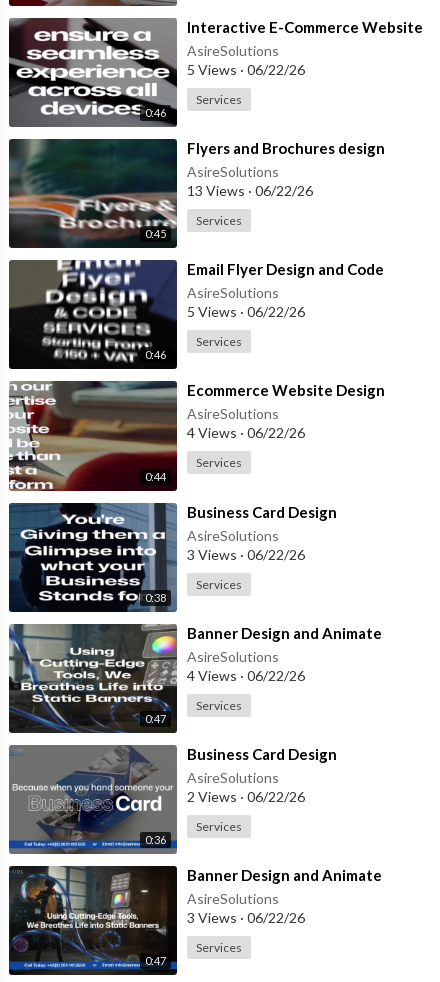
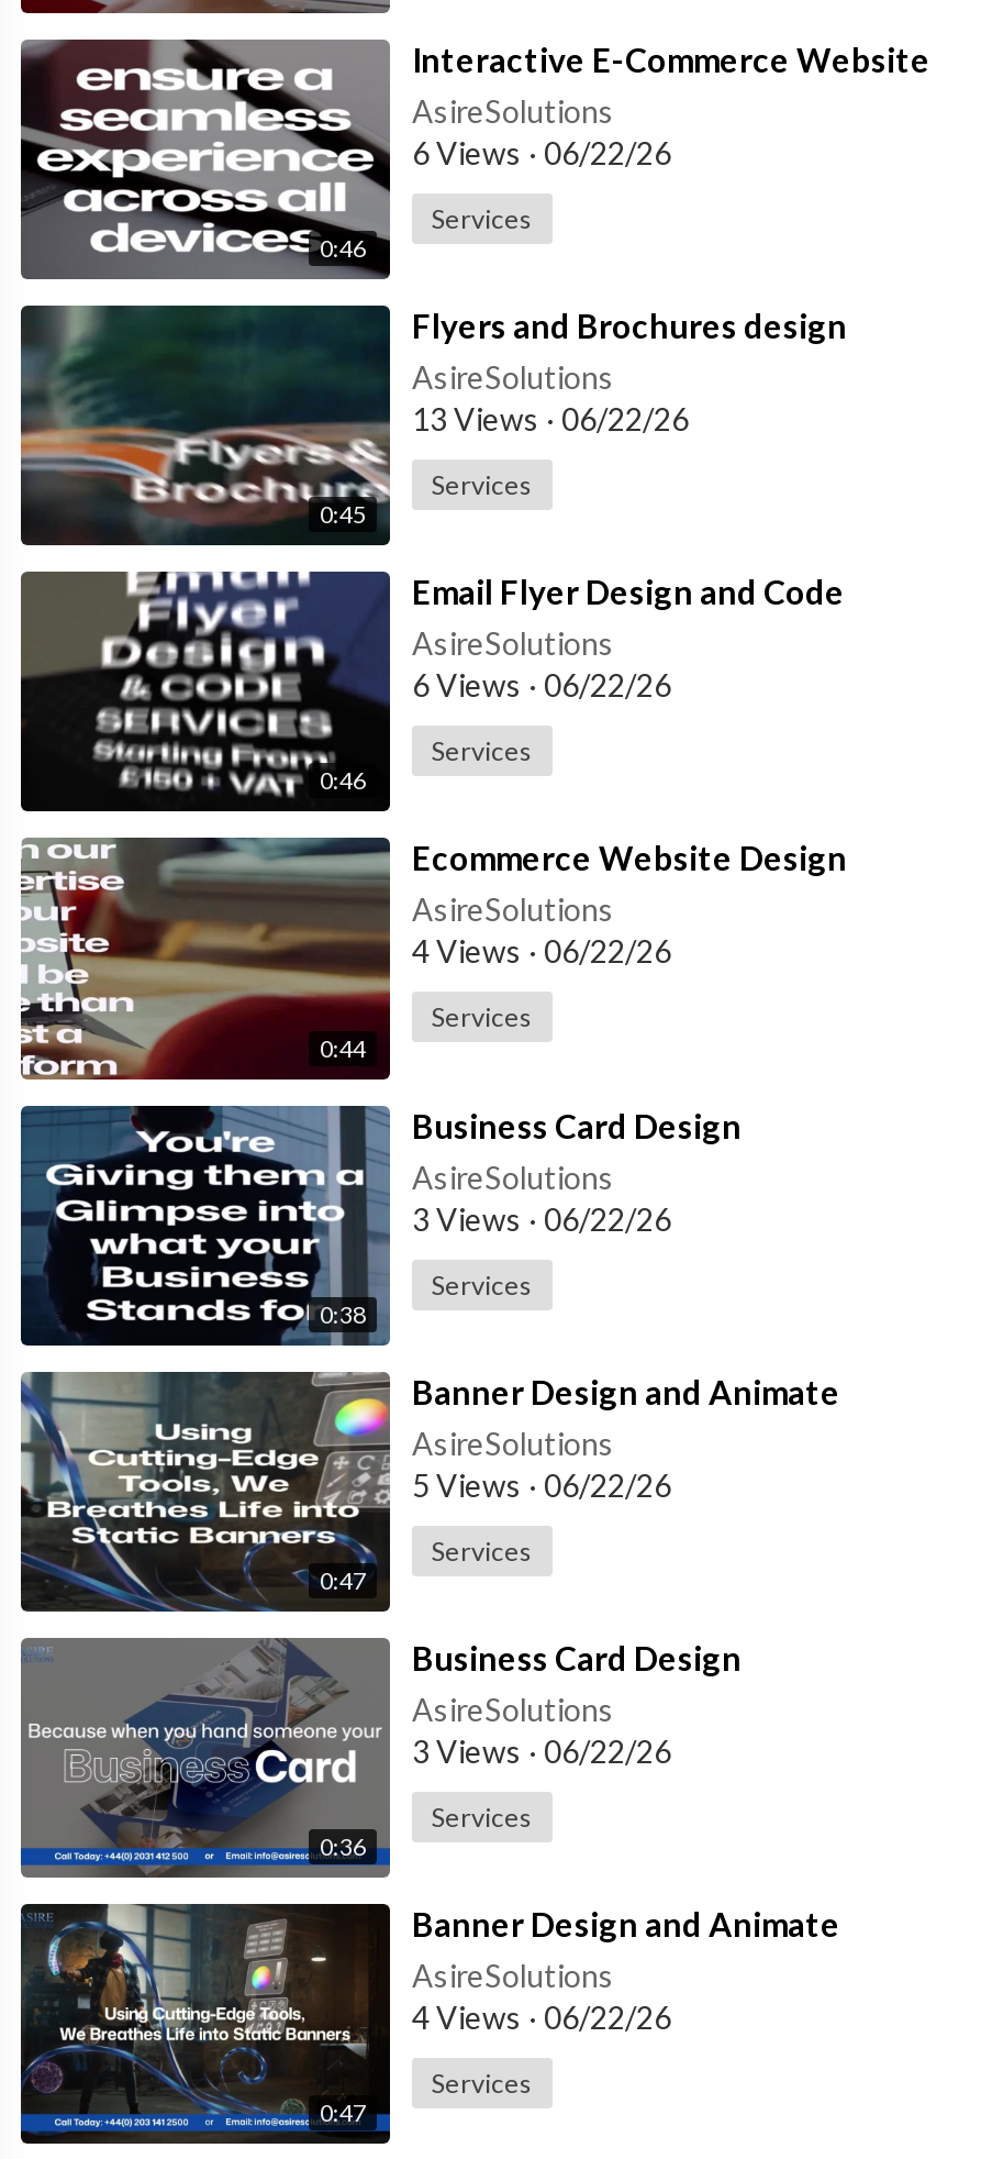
- 5 Views · 06/22/26
+ 6 Views · 06/22/26

- 5 Views · 06/22/26
+ 6 Views · 06/22/26

- 4 Views · 06/22/26
+ 5 Views · 06/22/26

- 2 Views · 06/22/26
+ 3 Views · 06/22/26

- 3 Views · 06/22/26
+ 4 Views · 06/22/26
